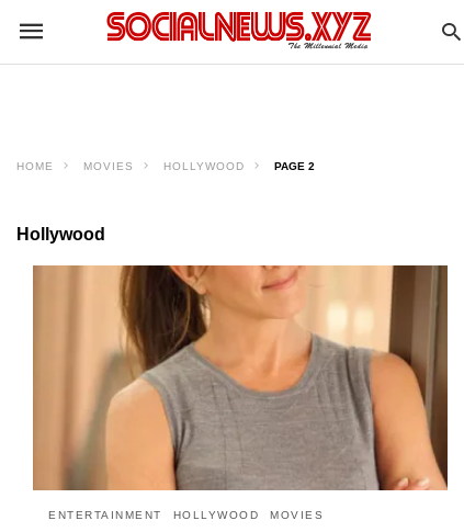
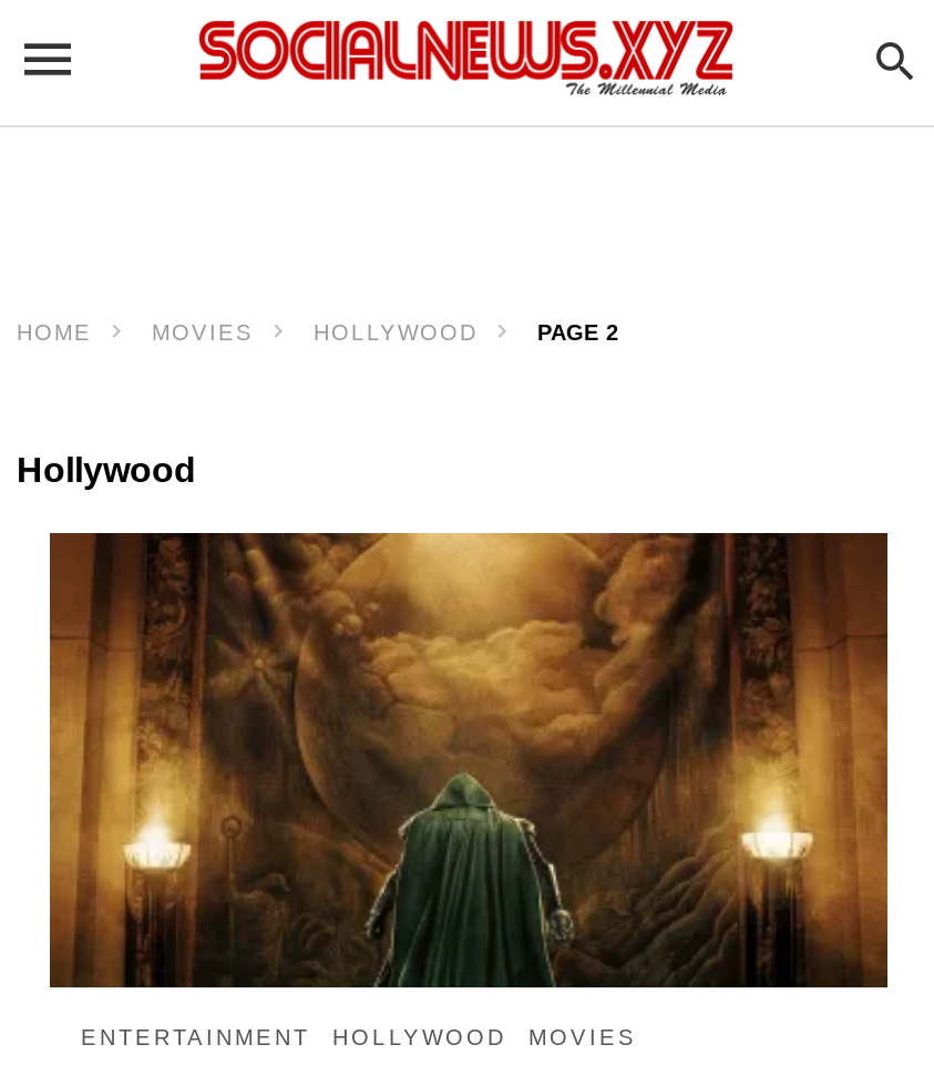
- [image]
+ [image]
